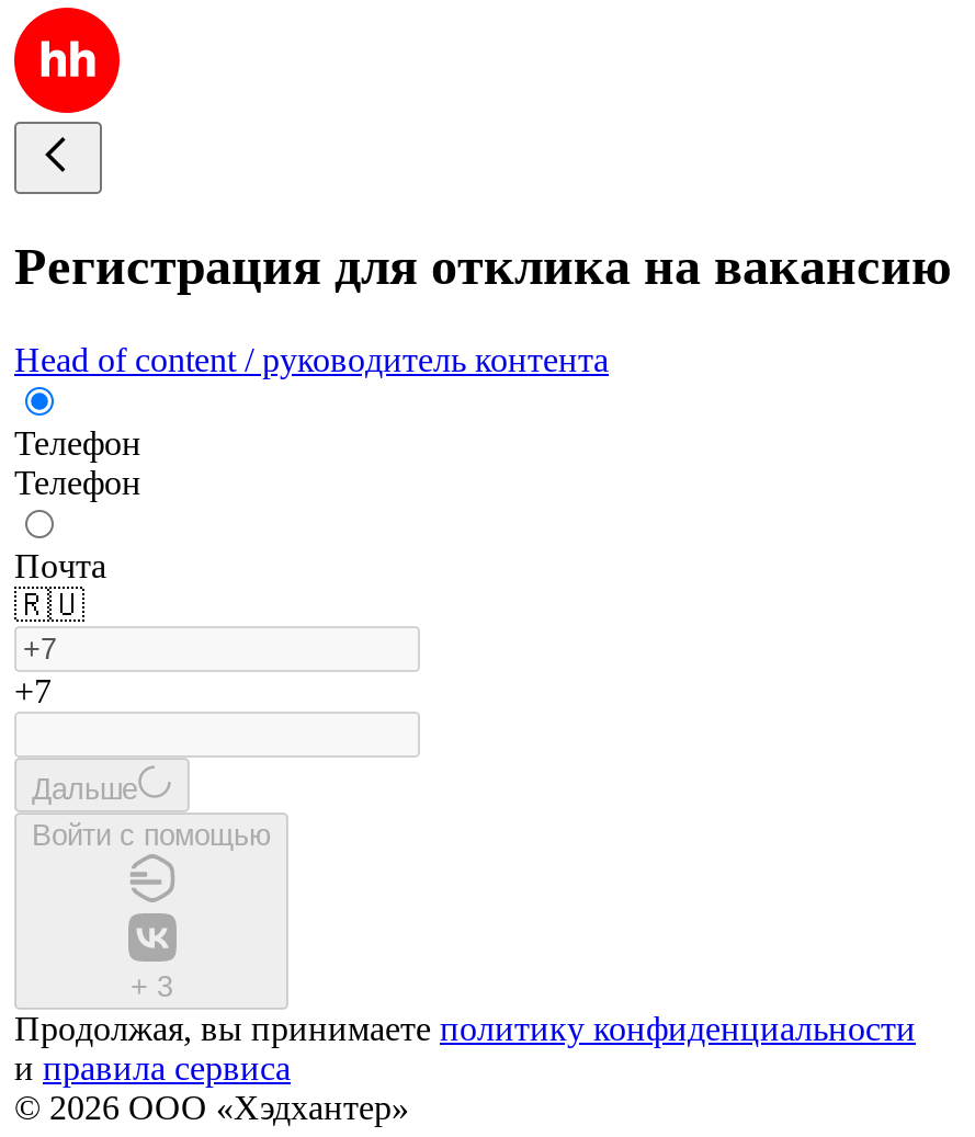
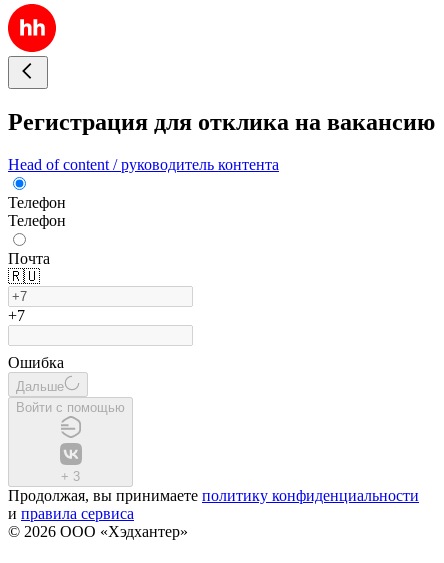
+ Ошибка
